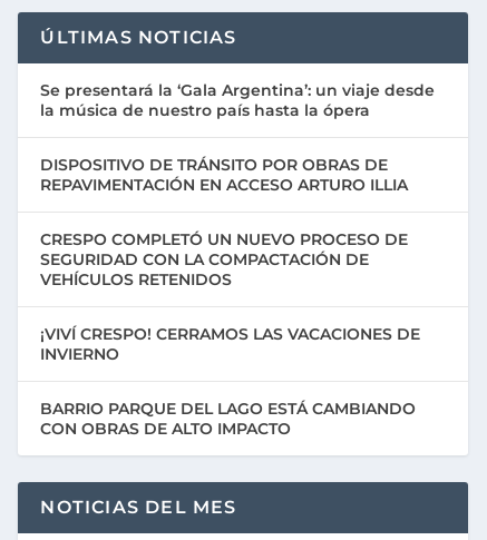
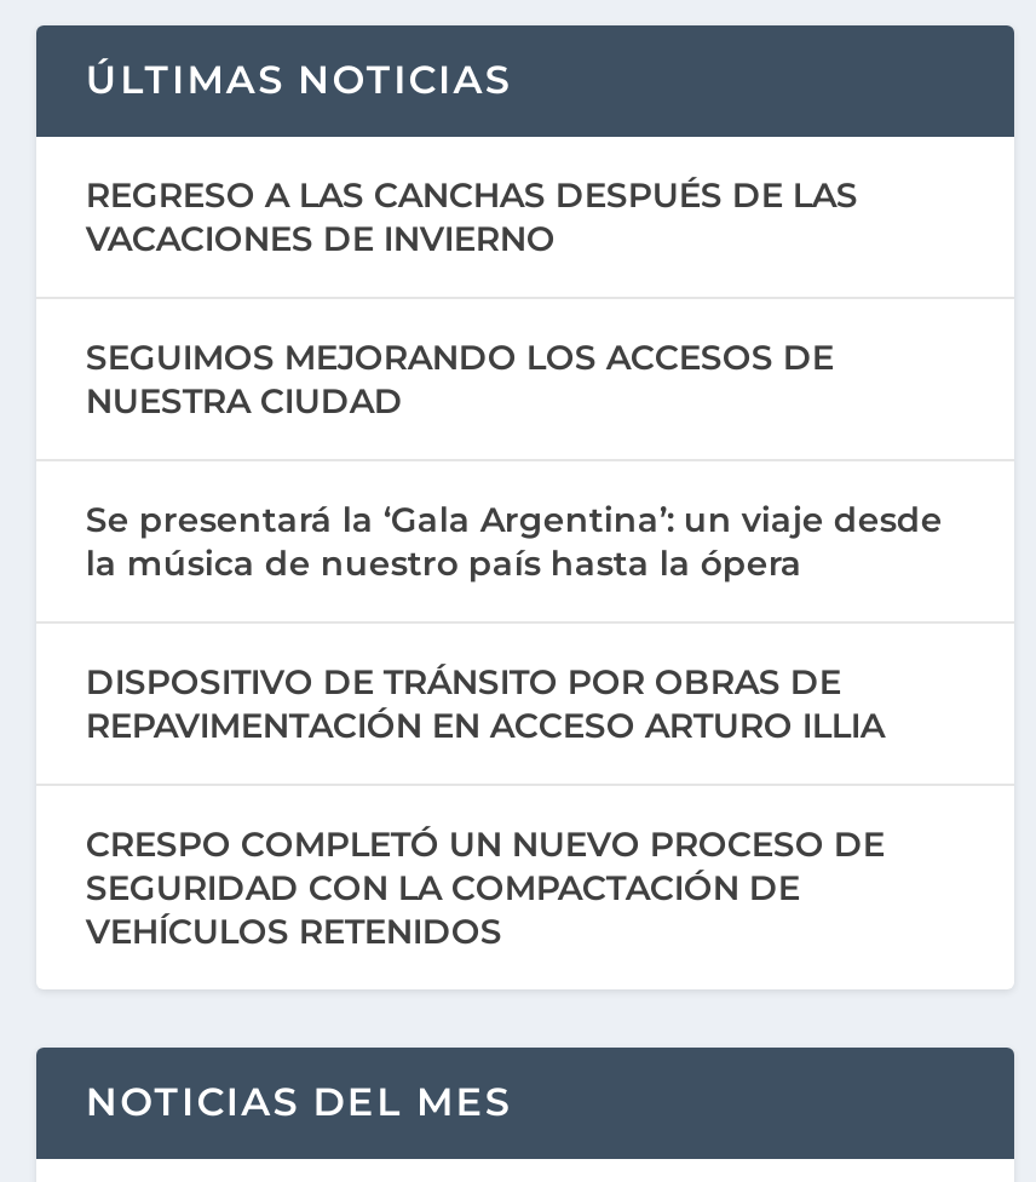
+ REGRESO A LAS CANCHAS DESPUÉS DE LAS
+ VACACIONES DE INVIERNO
+ SEGUIMOS MEJORANDO LOS ACCESOS DE
+ NUESTRA CIUDAD

moved down: Se presentará la ‘Gala Argentina’: un viaje desde | la música de nuestro país hasta la ópera | DISPOSITIVO DE TRÁNSITO POR OBRAS DE | REPAVIMENTACIÓN EN ACCESO ARTURO ILLIA | CRESPO COMPLETÓ UN NUEVO PROCESO DE | SEGURIDAD CON LA COMPACTACIÓN DE | VEHÍCULOS RETENIDOS

- ¡VIVÍ CRESPO! CERRAMOS LAS VACACIONES DE
- INVIERNO
- BARRIO PARQUE DEL LAGO ESTÁ CAMBIANDO
- CON OBRAS DE ALTO IMPACTO
